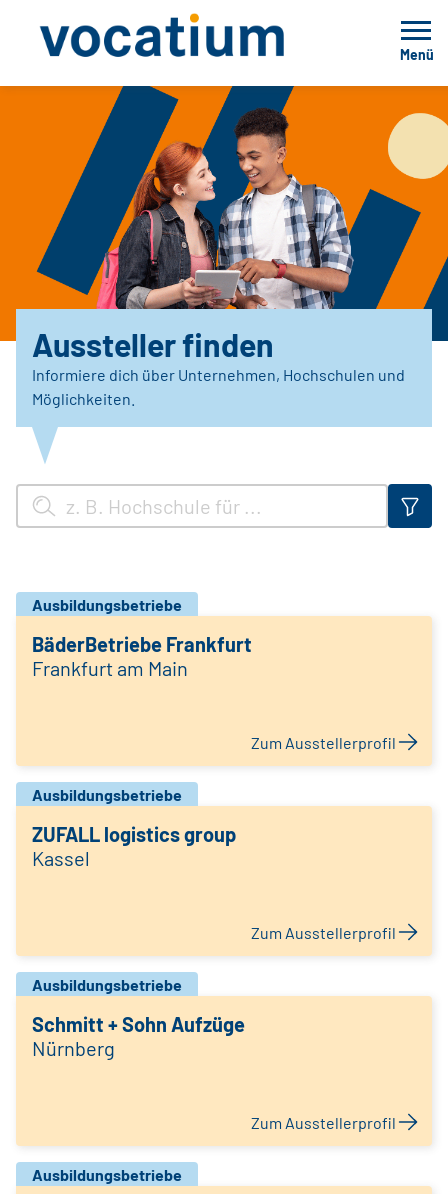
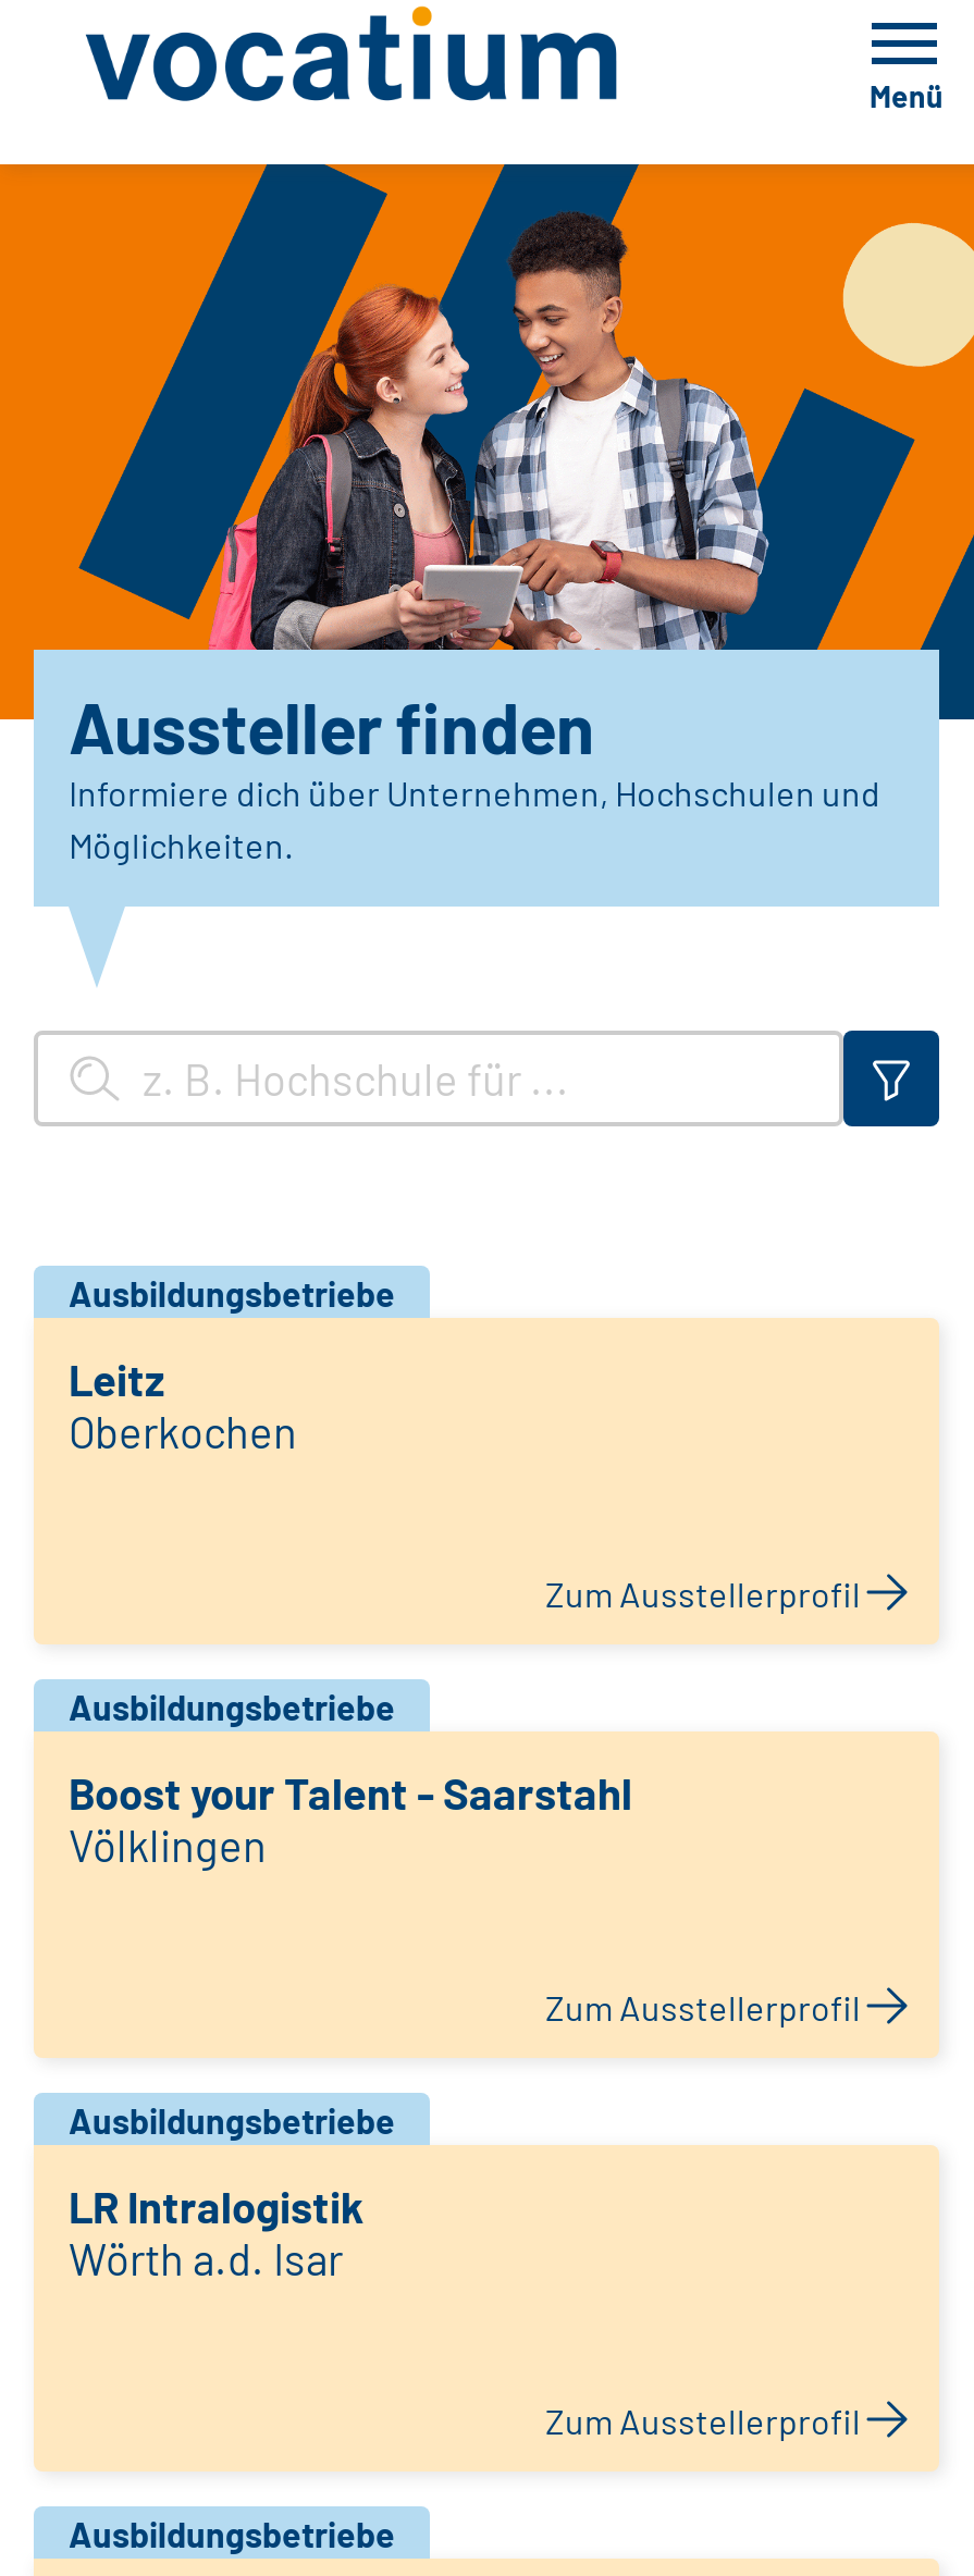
- BäderBetriebe Frankfurt
- Frankfurt am Main
+ Leitz
+ Oberkochen

- ZUFALL logistics group
- Kassel
+ Boost your Talent - Saarstahl
+ Völklingen

- Schmitt + Sohn Aufzüge
- Nürnberg
+ LR Intralogistik
+ Wörth a.d. Isar
